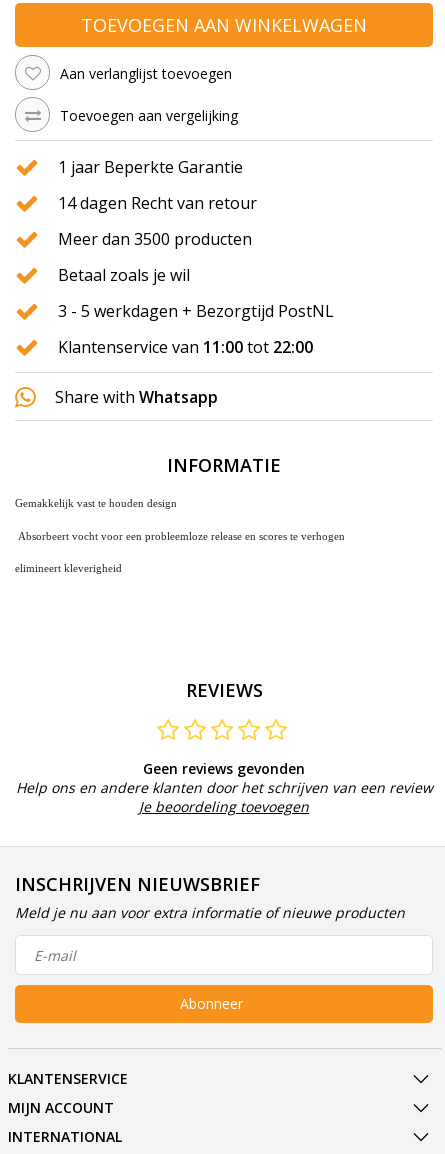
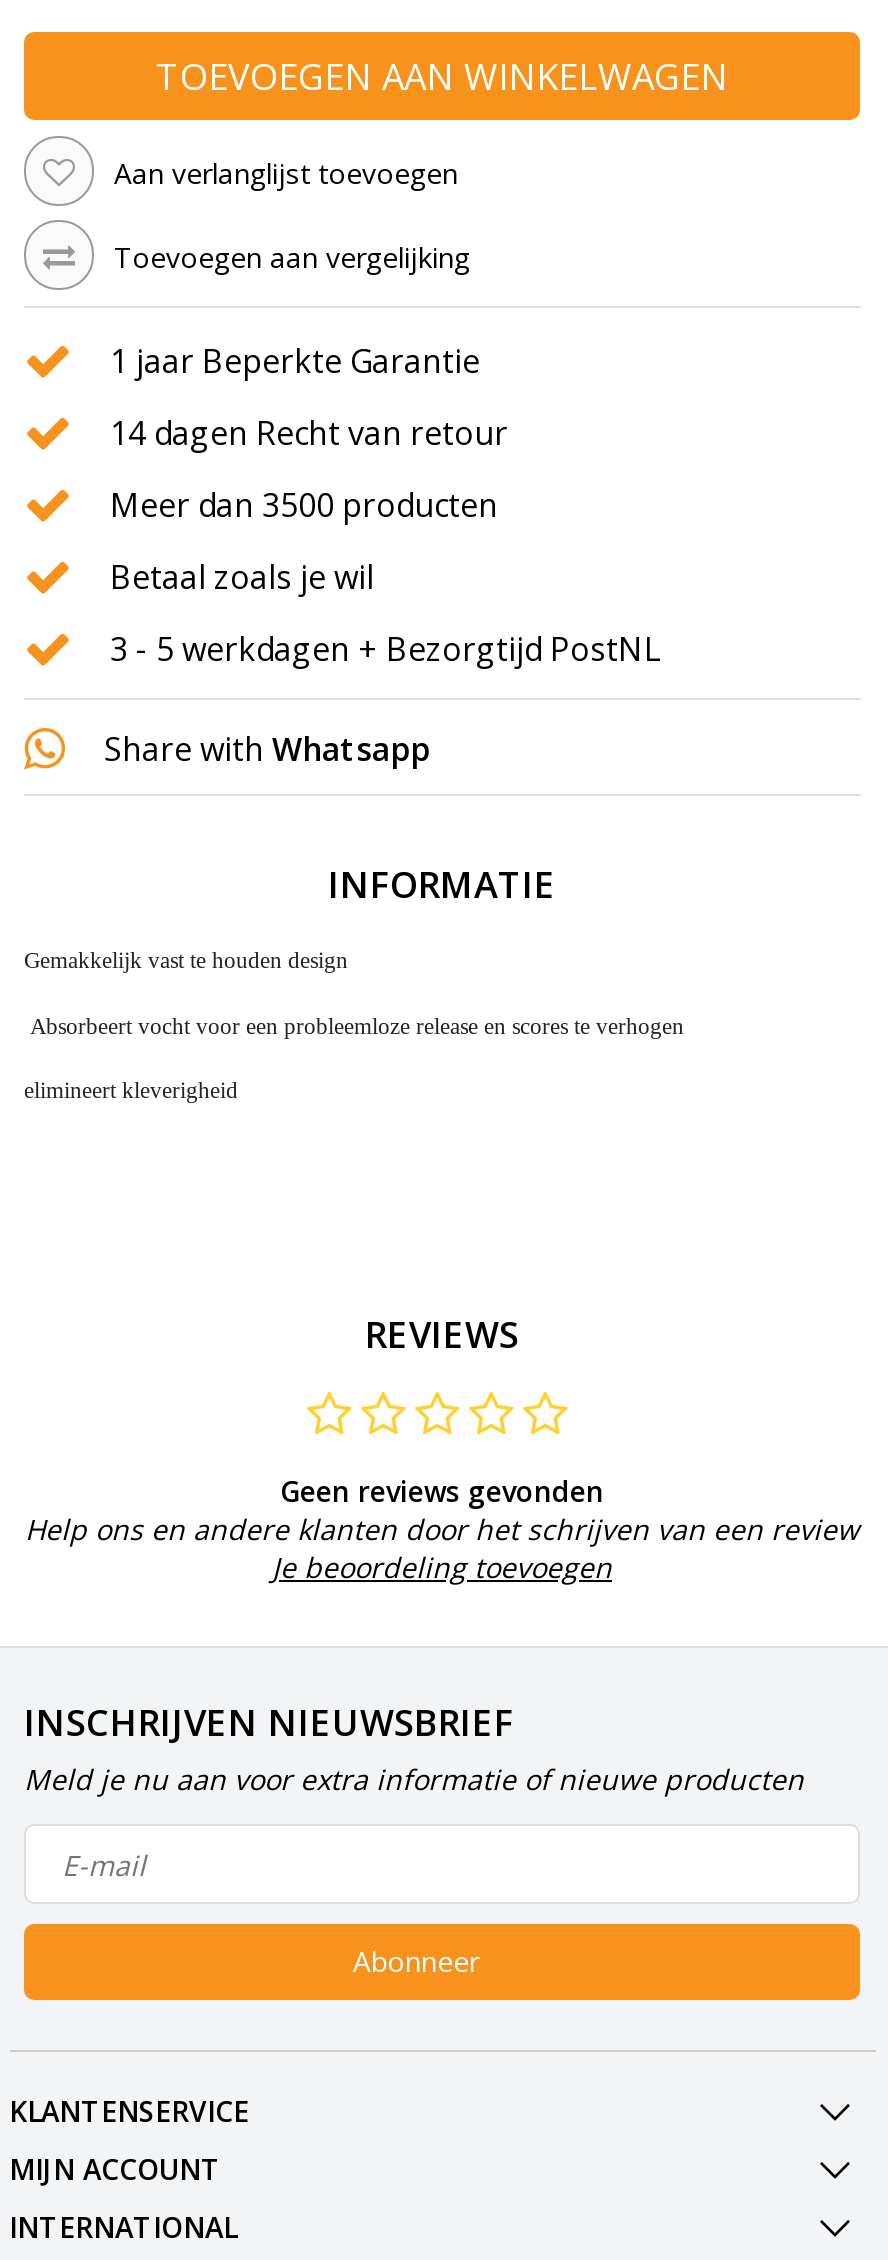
- Klantenservice van 11:00 tot 22:00
